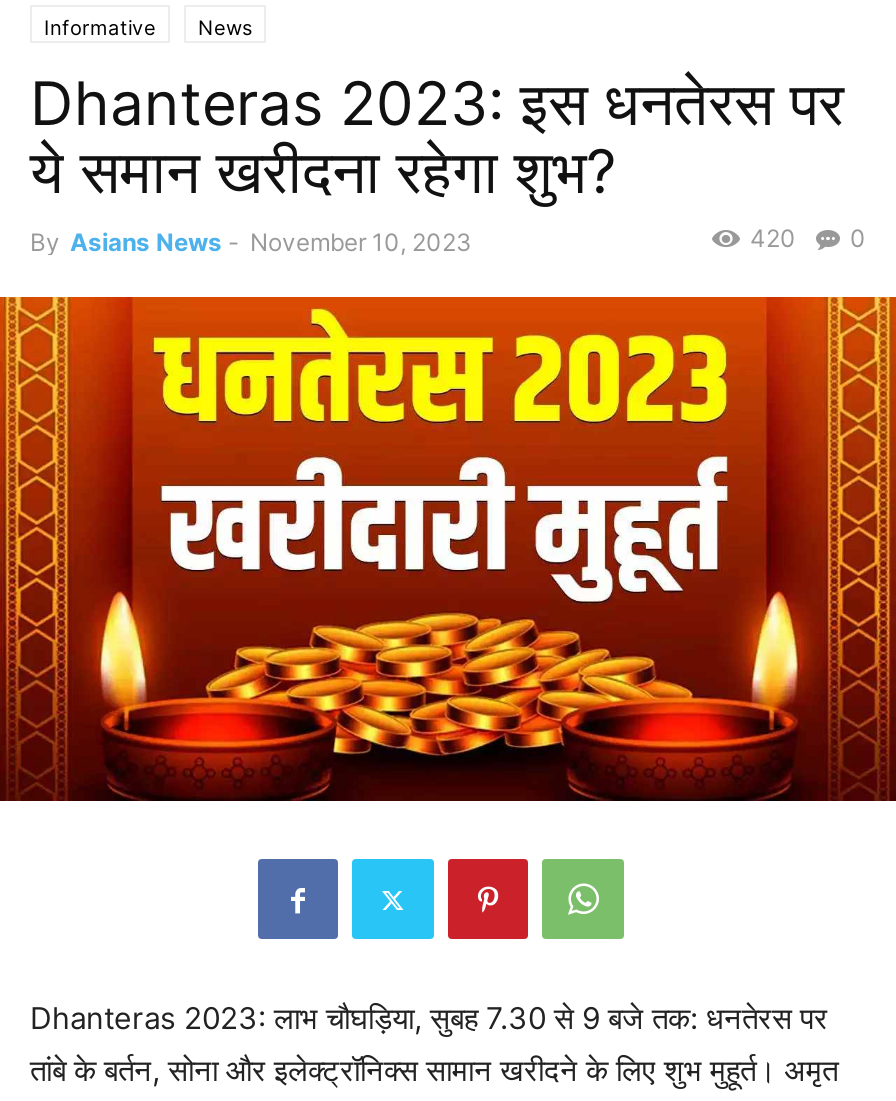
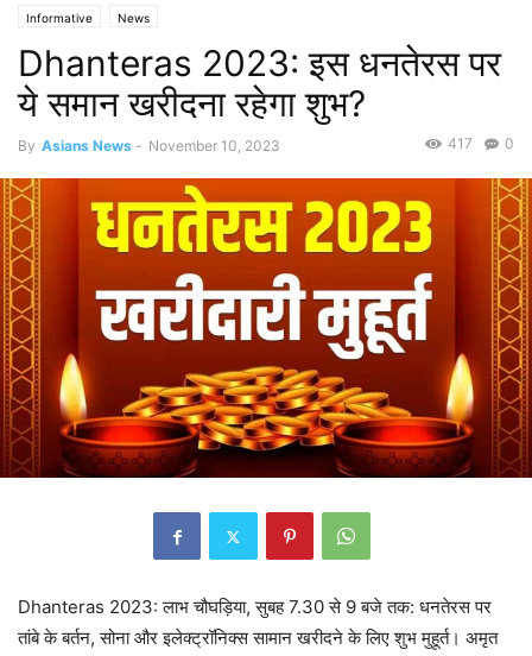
- 420 0
+ 417 0
